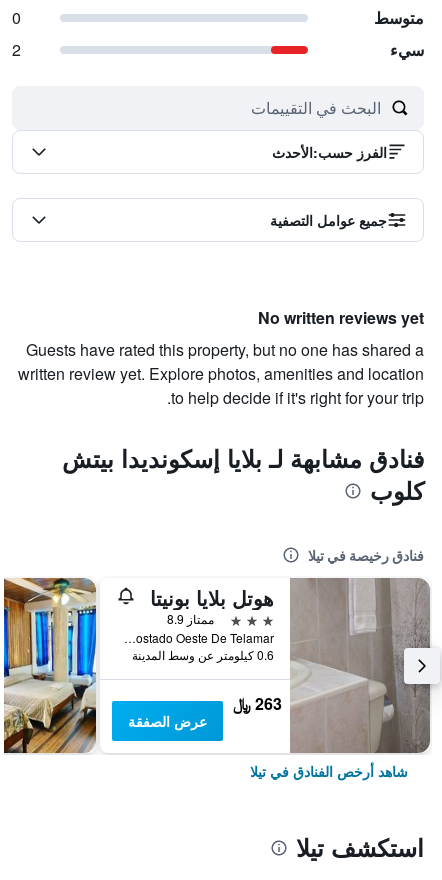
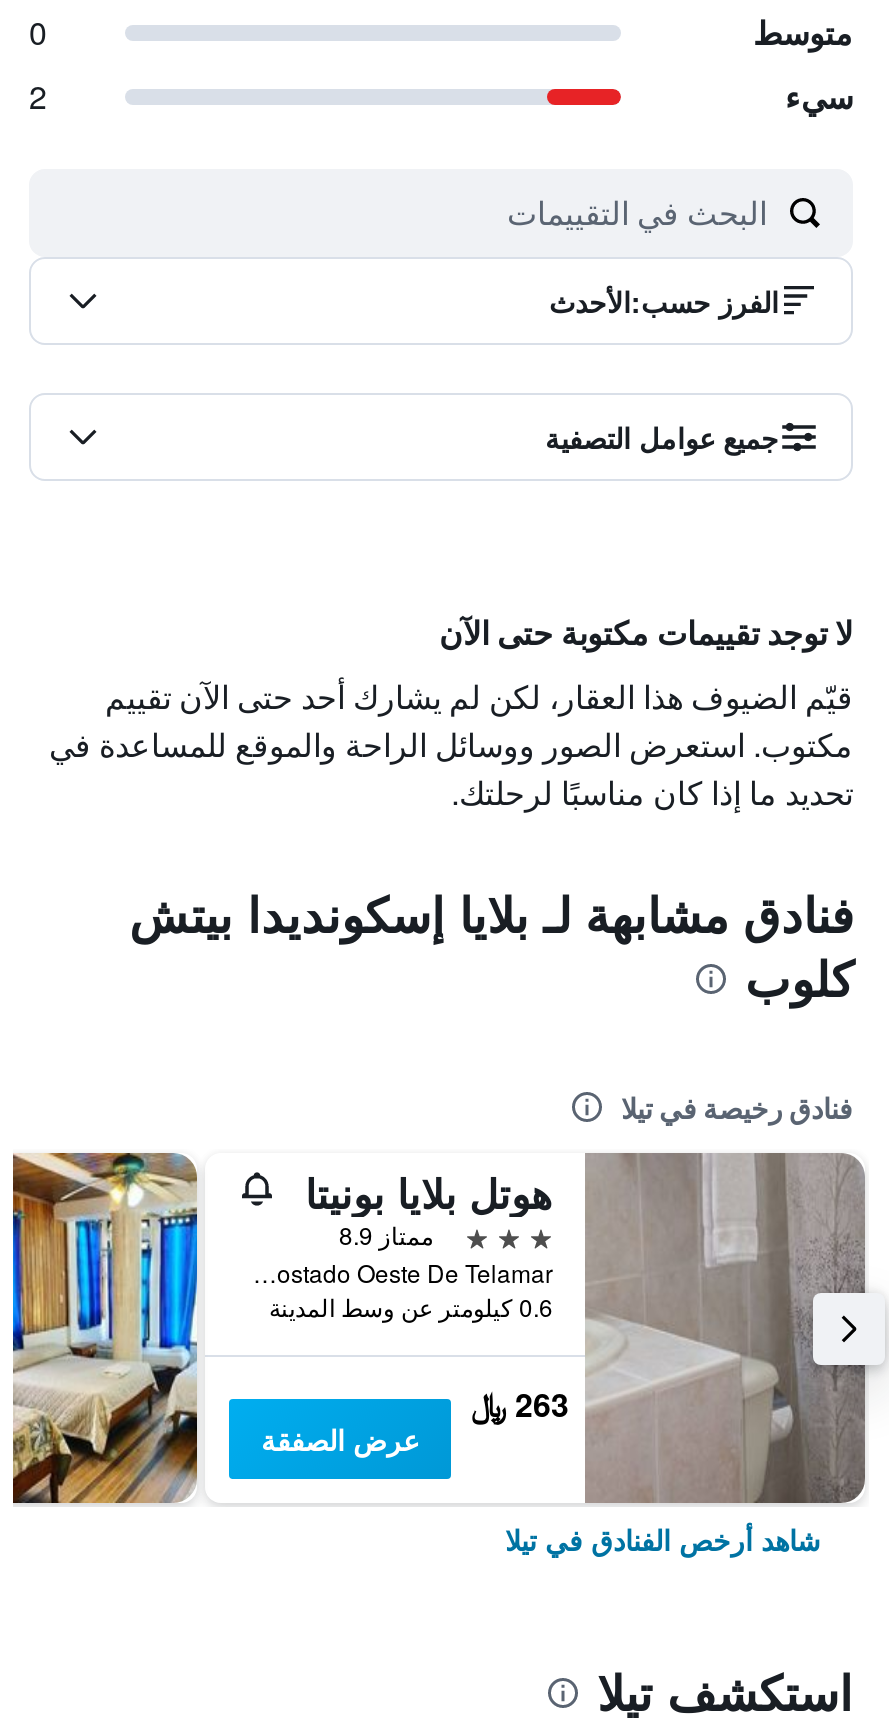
- No written reviews yet
- Guests have rated this property, but no one has shared a
- written review yet. Explore photos, amenities and location
- to help decide if it's right for your trip.
+ لا توجد تقييمات مكتوبة حتى الآن
+ قيّم الضيوف هذا العقار، لكن لم يشارك أحد حتى الآن تقييم
+ مكتوب. استعرض الصور ووسائل الراحة والموقع للمساعدة في
+ تحديد ما إذا كان مناسبًا لرحلتك.
